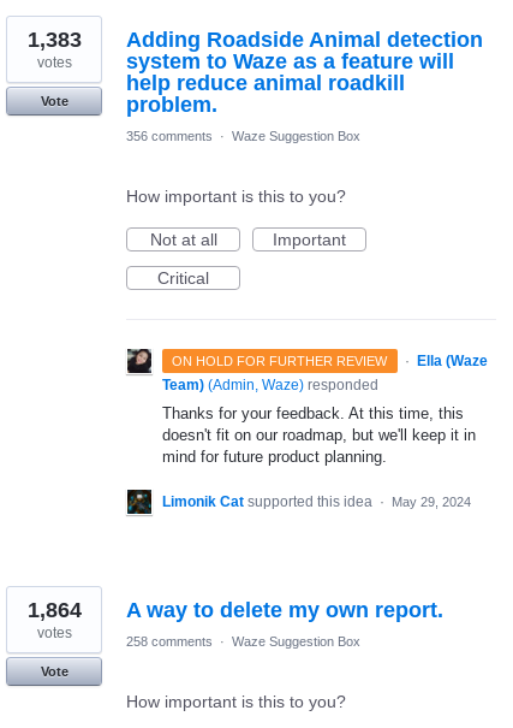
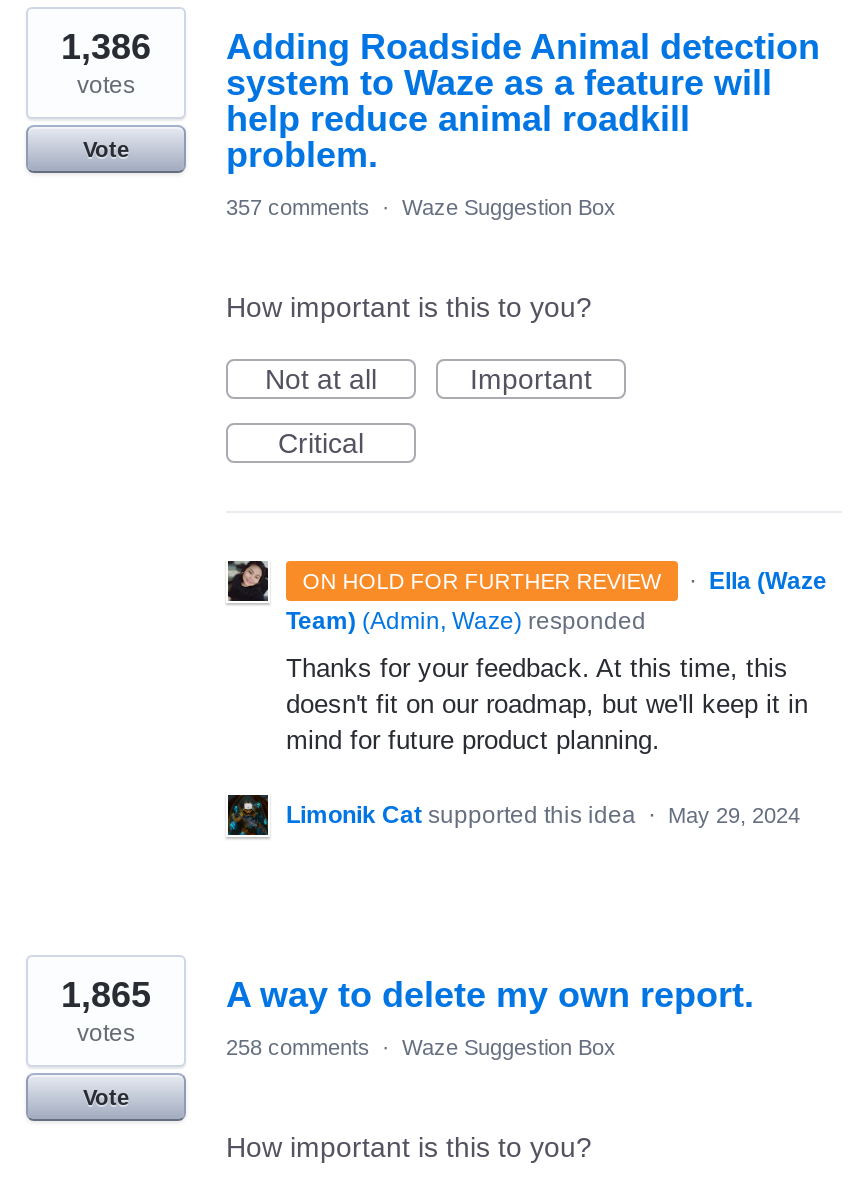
- 1,383 Adding Roadside Animal detection
+ 1,386 Adding Roadside Animal detection

- 356 comments · Waze Suggestion Box
+ 357 comments · Waze Suggestion Box

- 1,864 A way to delete my own report.
+ 1,865 A way to delete my own report.
